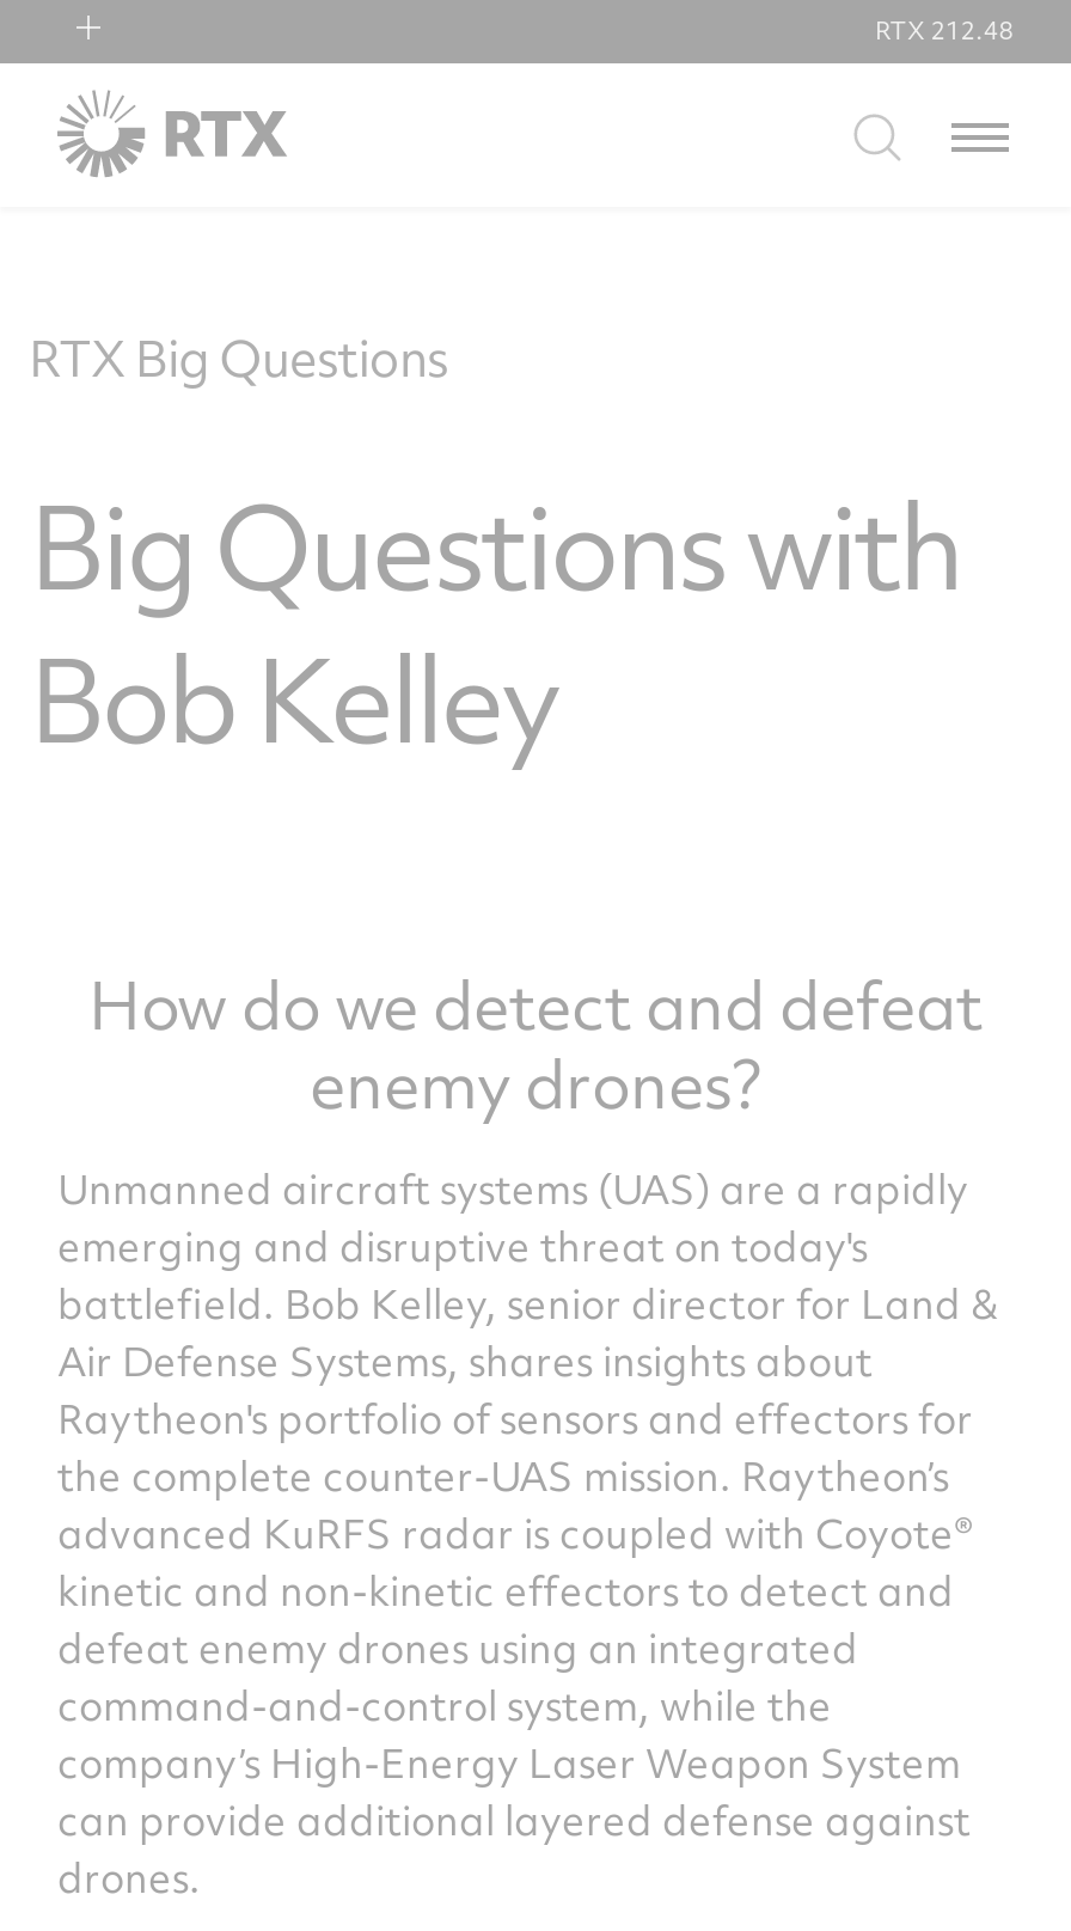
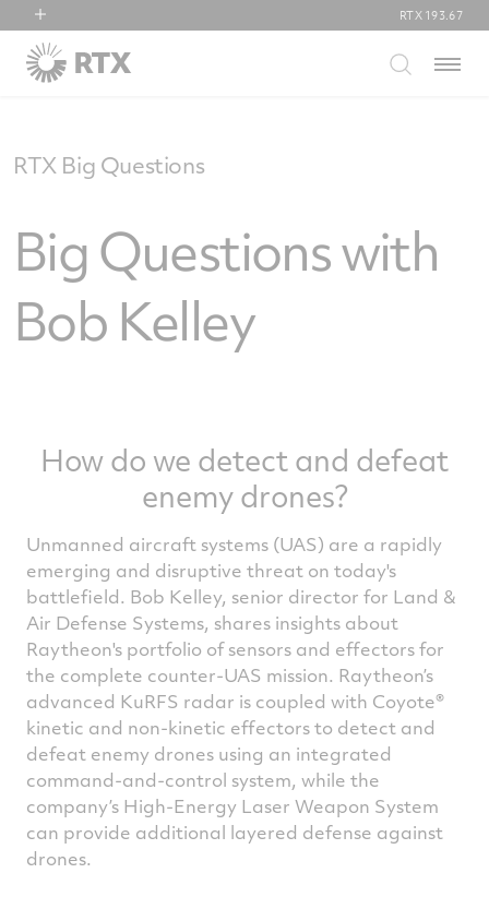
- RTX 212.48
+ RTX 193.67
